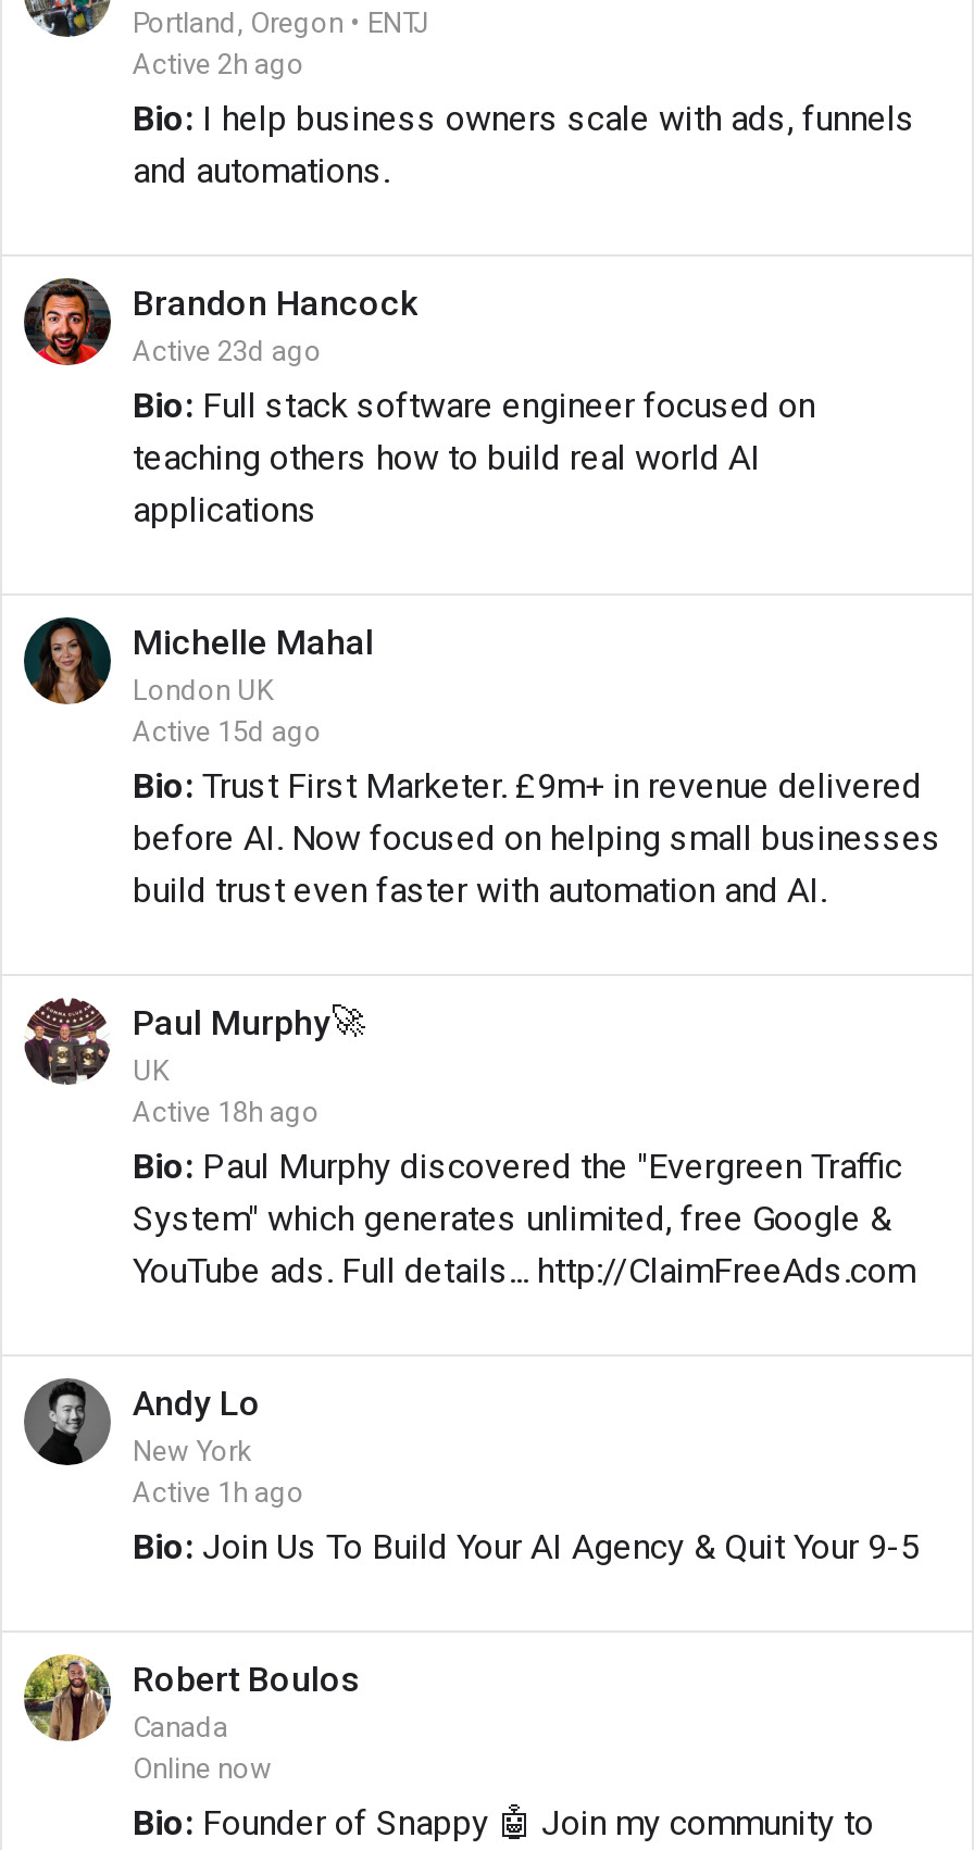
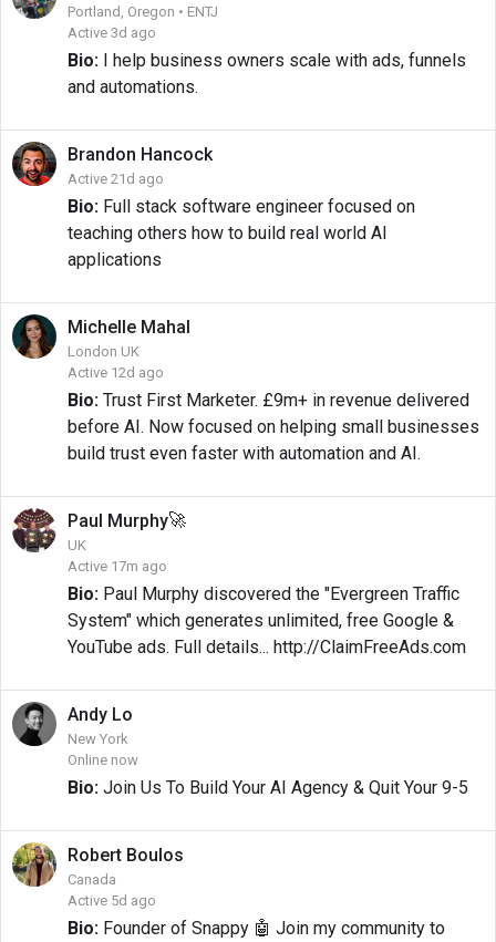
- Active 2h ago
+ Active 3d ago

- Active 23d ago
+ Active 21d ago

- Active 15d ago
+ Active 12d ago

- Active 18h ago
+ Active 17m ago

- Active 1h ago

moved up: Online now

+ Active 5d ago
